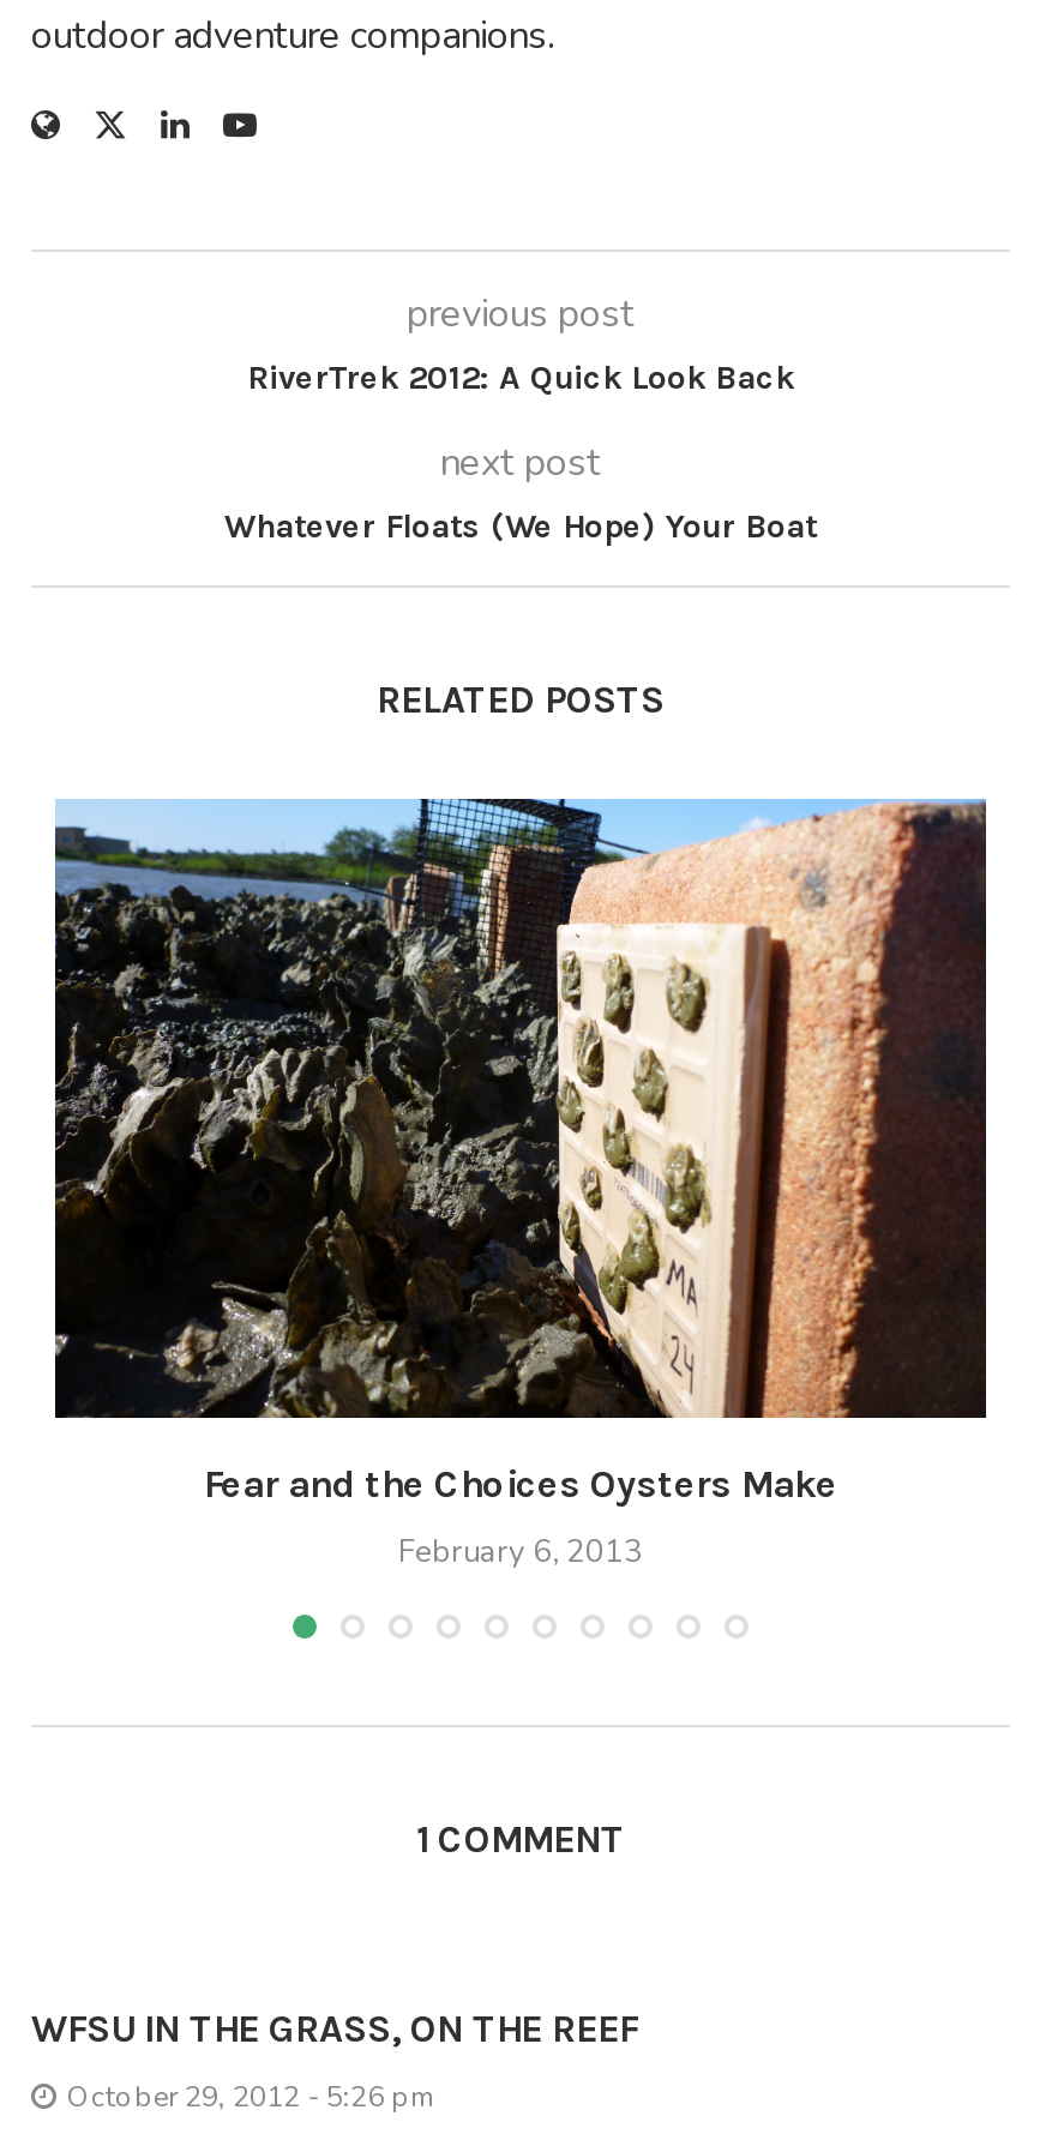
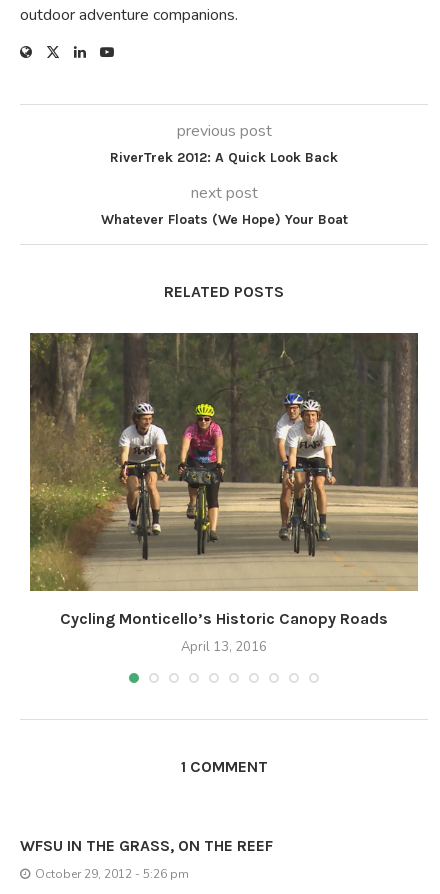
- [image]
- Fear and the Choices Oysters Make
+ [image]
+ Cycling Monticello’s Historic Canopy Roads

- February 6, 2013
+ April 13, 2016
